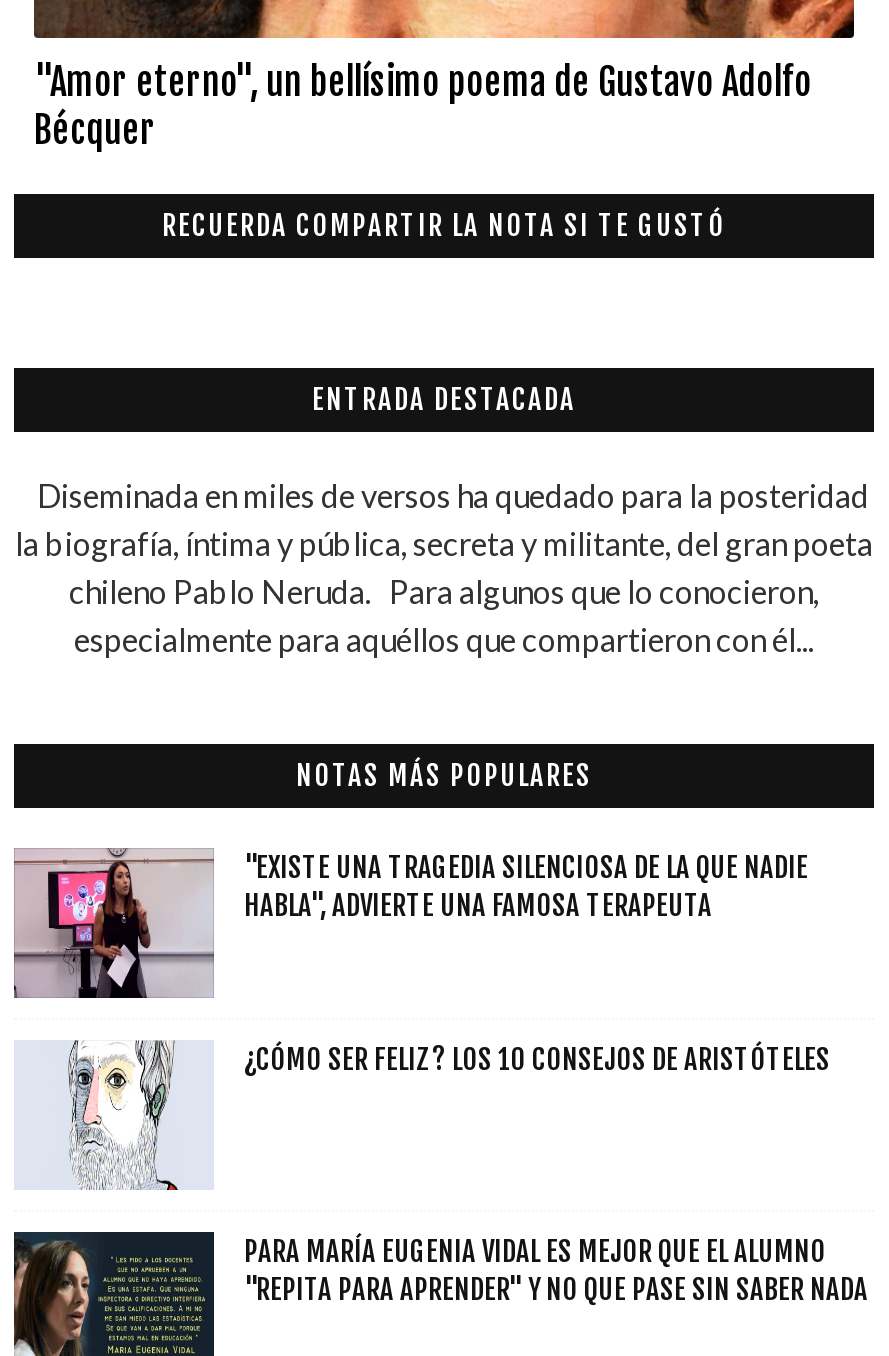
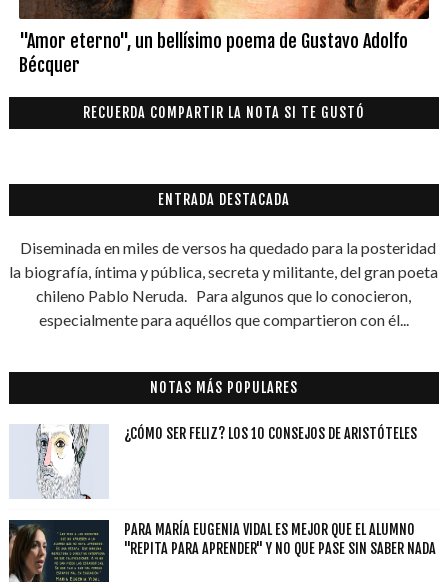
- [image]
- "EXISTE UNA TRAGEDIA SILENCIOSA DE LA QUE NADIE
- HABLA", ADVIERTE UNA FAMOSA TERAPEUTA
